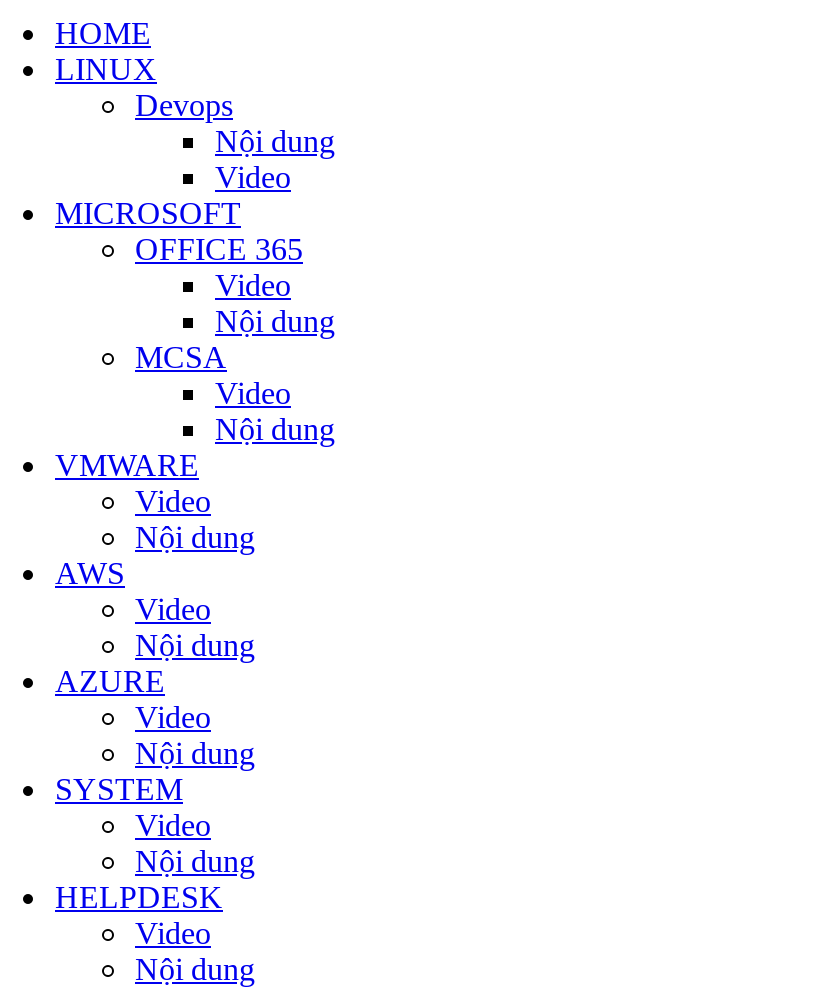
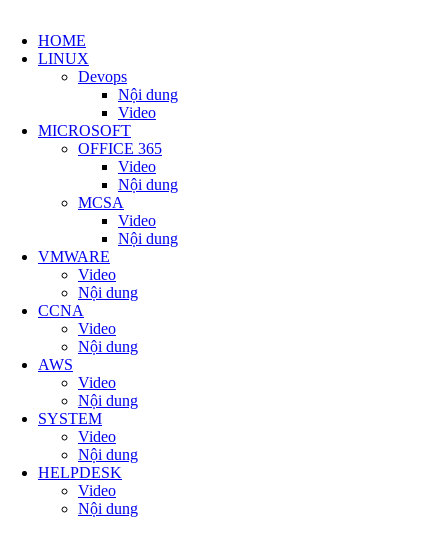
moved down: AWS

+ CCNA

- AZURE
